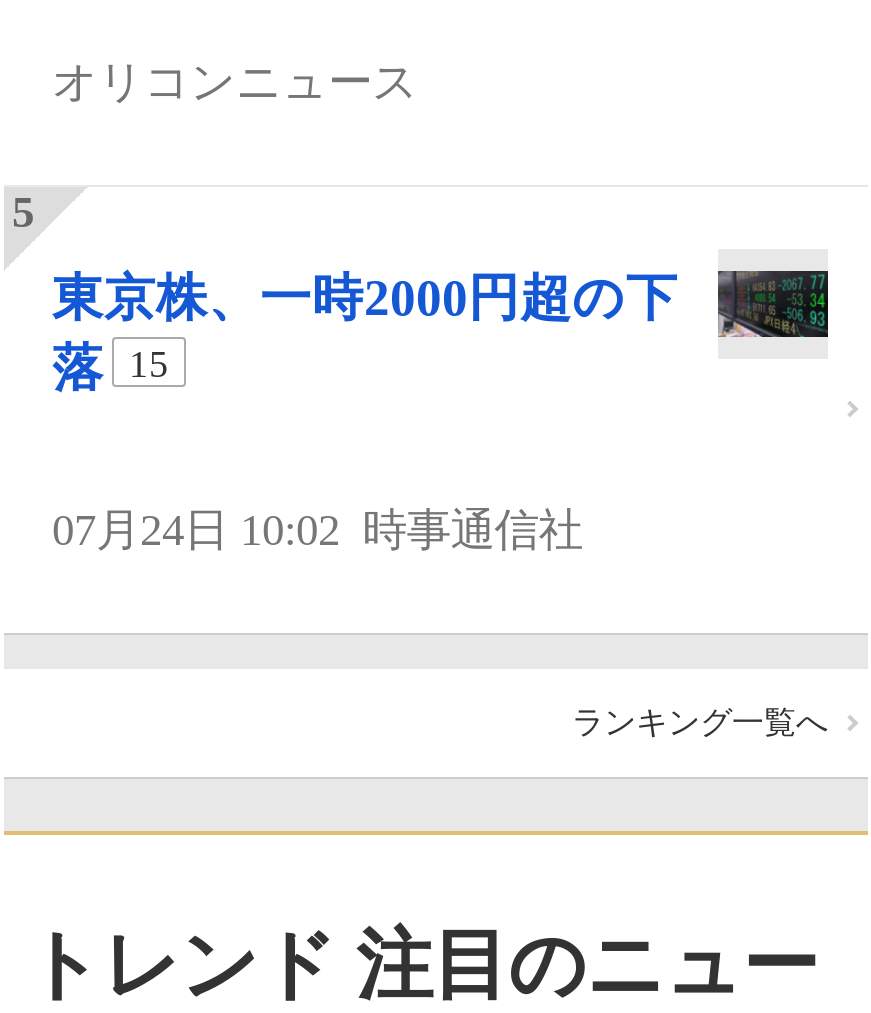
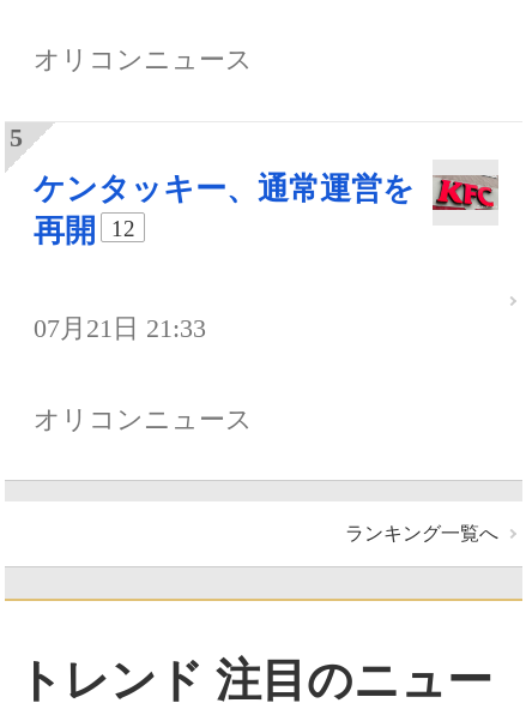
- [image]
- 東京株、一時2000円超の下
- 落 15
- 07月24日 10:02 時事通信社
+ [image]
+ ケンタッキー、通常運営を
+ 再開 12
+ 07月21日 21:33
+ オリコンニュース
